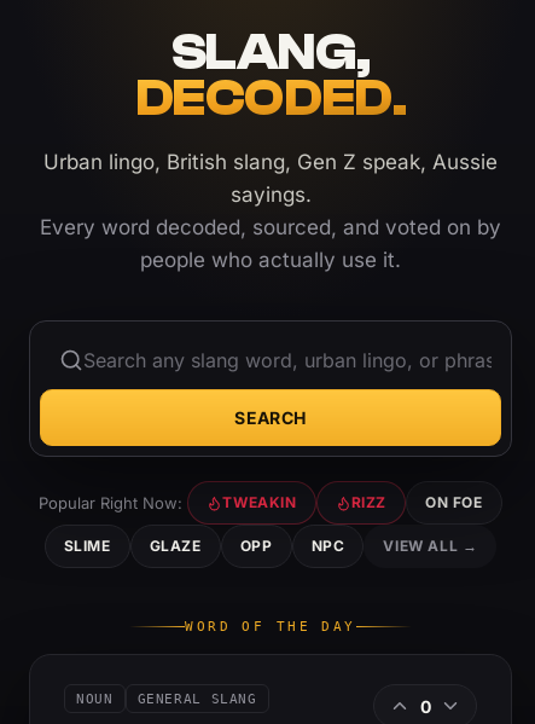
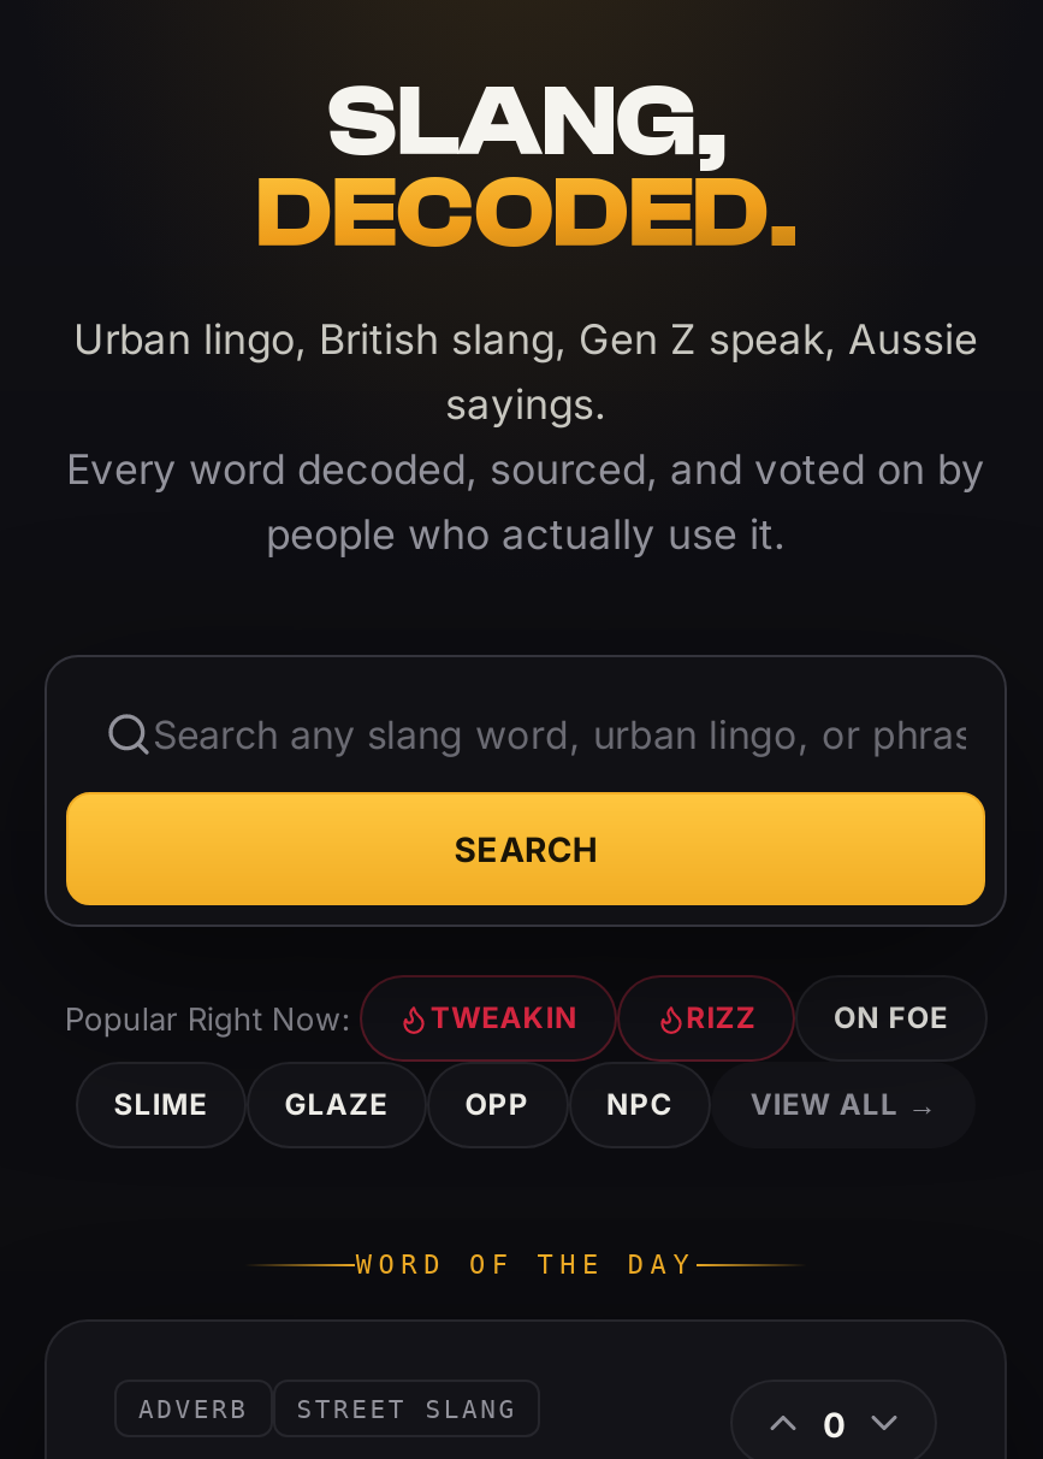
- NOUN
- GENERAL SLANG
+ ADVERB
+ STREET SLANG
